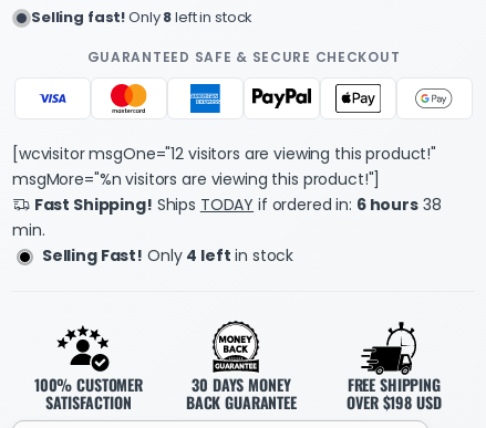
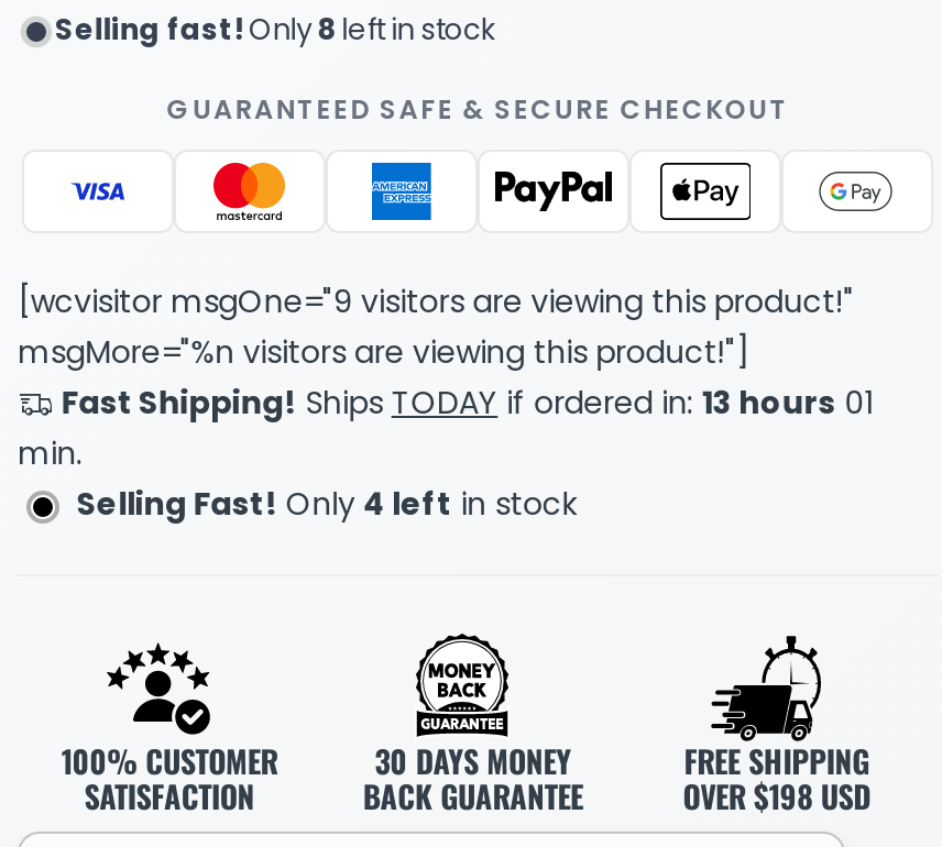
- [wcvisitor msgOne="12 visitors are viewing this product!"
+ [wcvisitor msgOne="9 visitors are viewing this product!"

- Fast Shipping! Ships TODAY if ordered in: 6 hours 38
+ Fast Shipping! Ships TODAY if ordered in: 13 hours 01
